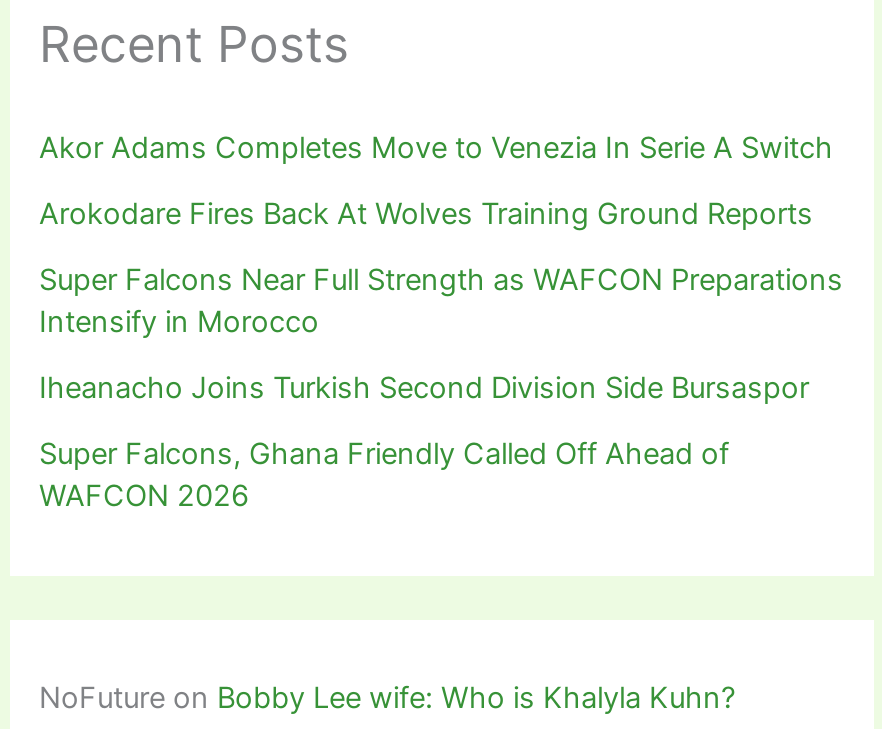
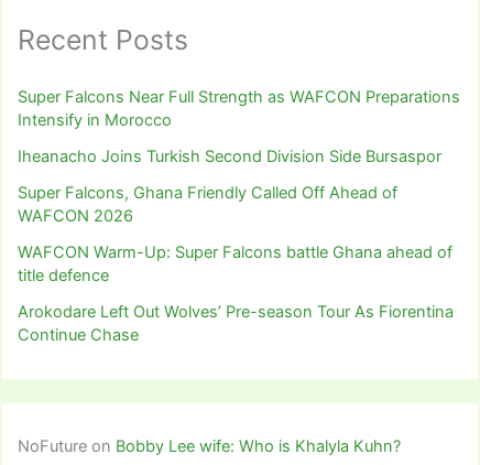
- Akor Adams Completes Move to Venezia In Serie A Switch
- Arokodare Fires Back At Wolves Training Ground Reports

moved up: Super Falcons Near Full Strength as WAFCON Preparations | Intensify in Morocco | Iheanacho Joins Turkish Second Division Side Bursaspor | Super Falcons, Ghana Friendly Called Off Ahead of | WAFCON 2026

+ WAFCON Warm-Up: Super Falcons battle Ghana ahead of
+ title defence
+ Arokodare Left Out Wolves’ Pre-season Tour As Fiorentina
+ Continue Chase
